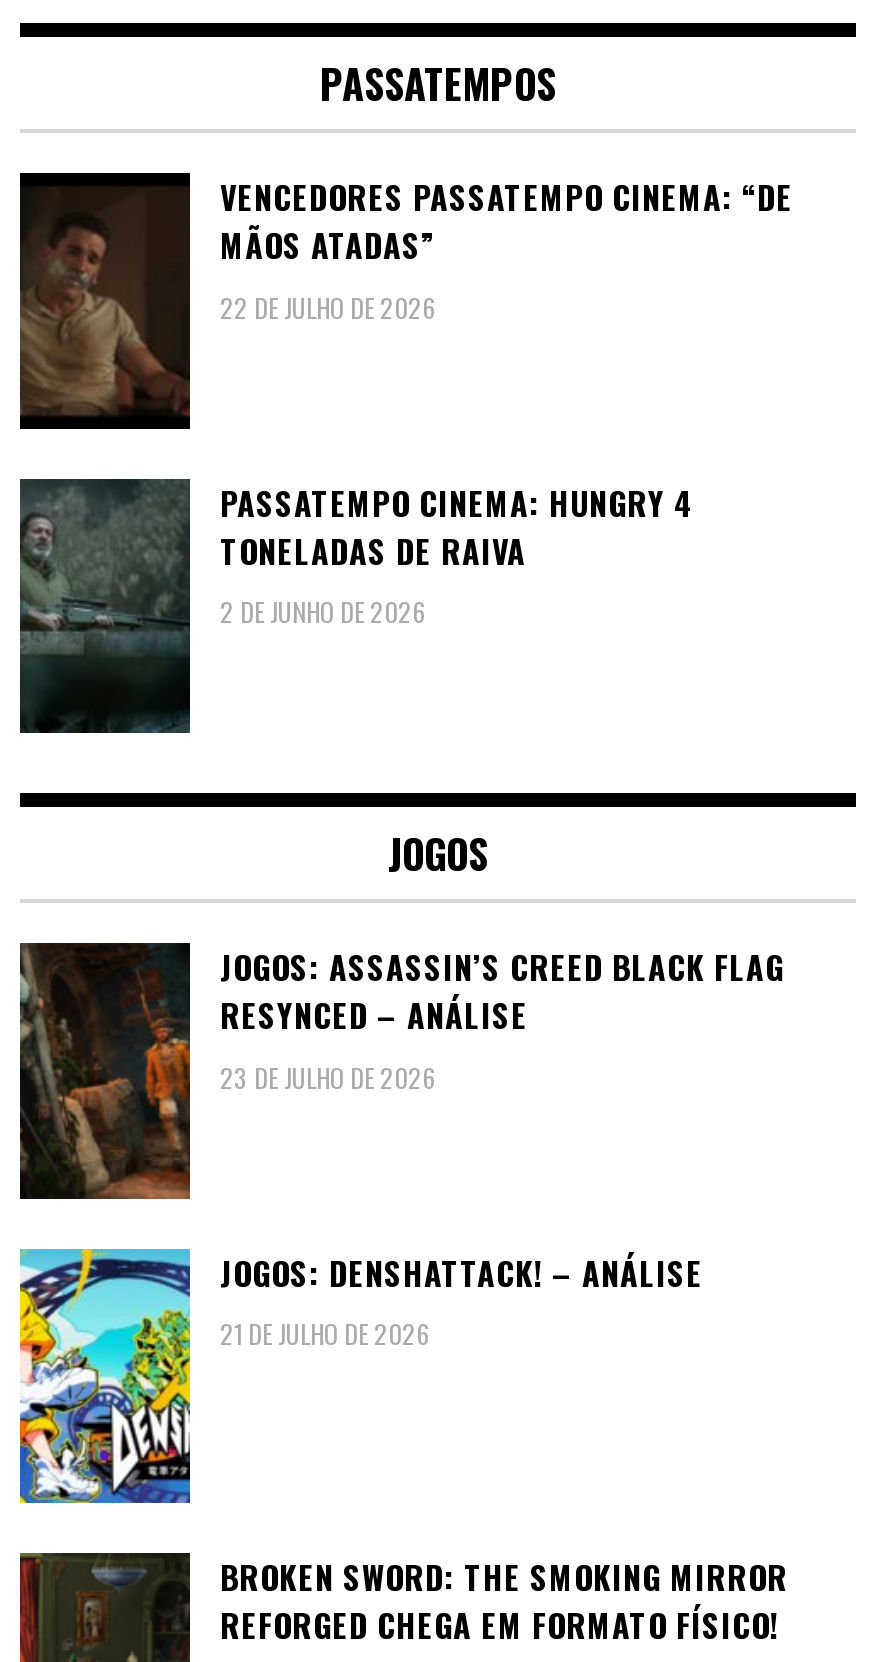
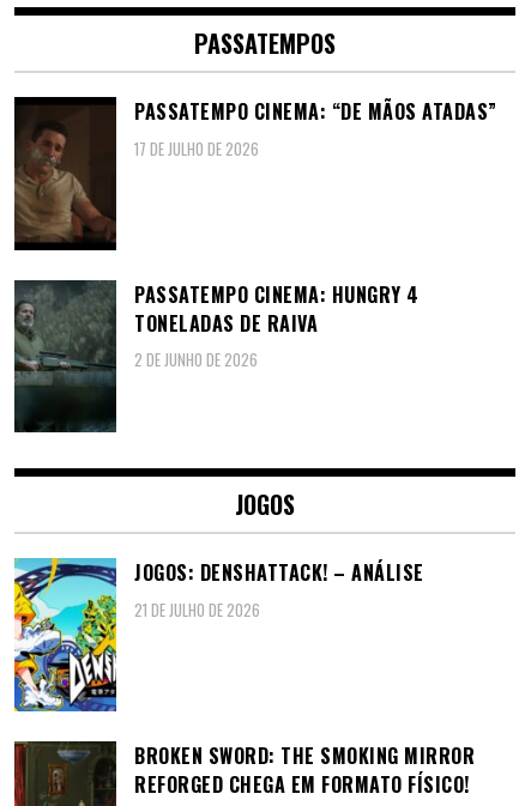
- VENCEDORES PASSATEMPO CINEMA: “DE
- MÃOS ATADAS”
- 22 DE JULHO DE 2026
+ PASSATEMPO CINEMA: “DE MÃOS ATADAS”
+ 17 DE JULHO DE 2026

- [image]
- JOGOS: ASSASSIN’S CREED BLACK FLAG
- RESYNCED – ANÁLISE
- 23 DE JULHO DE 2026
